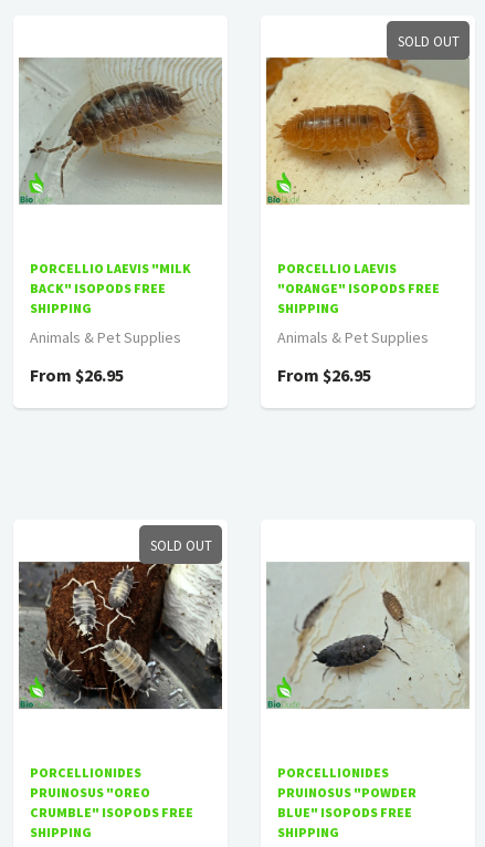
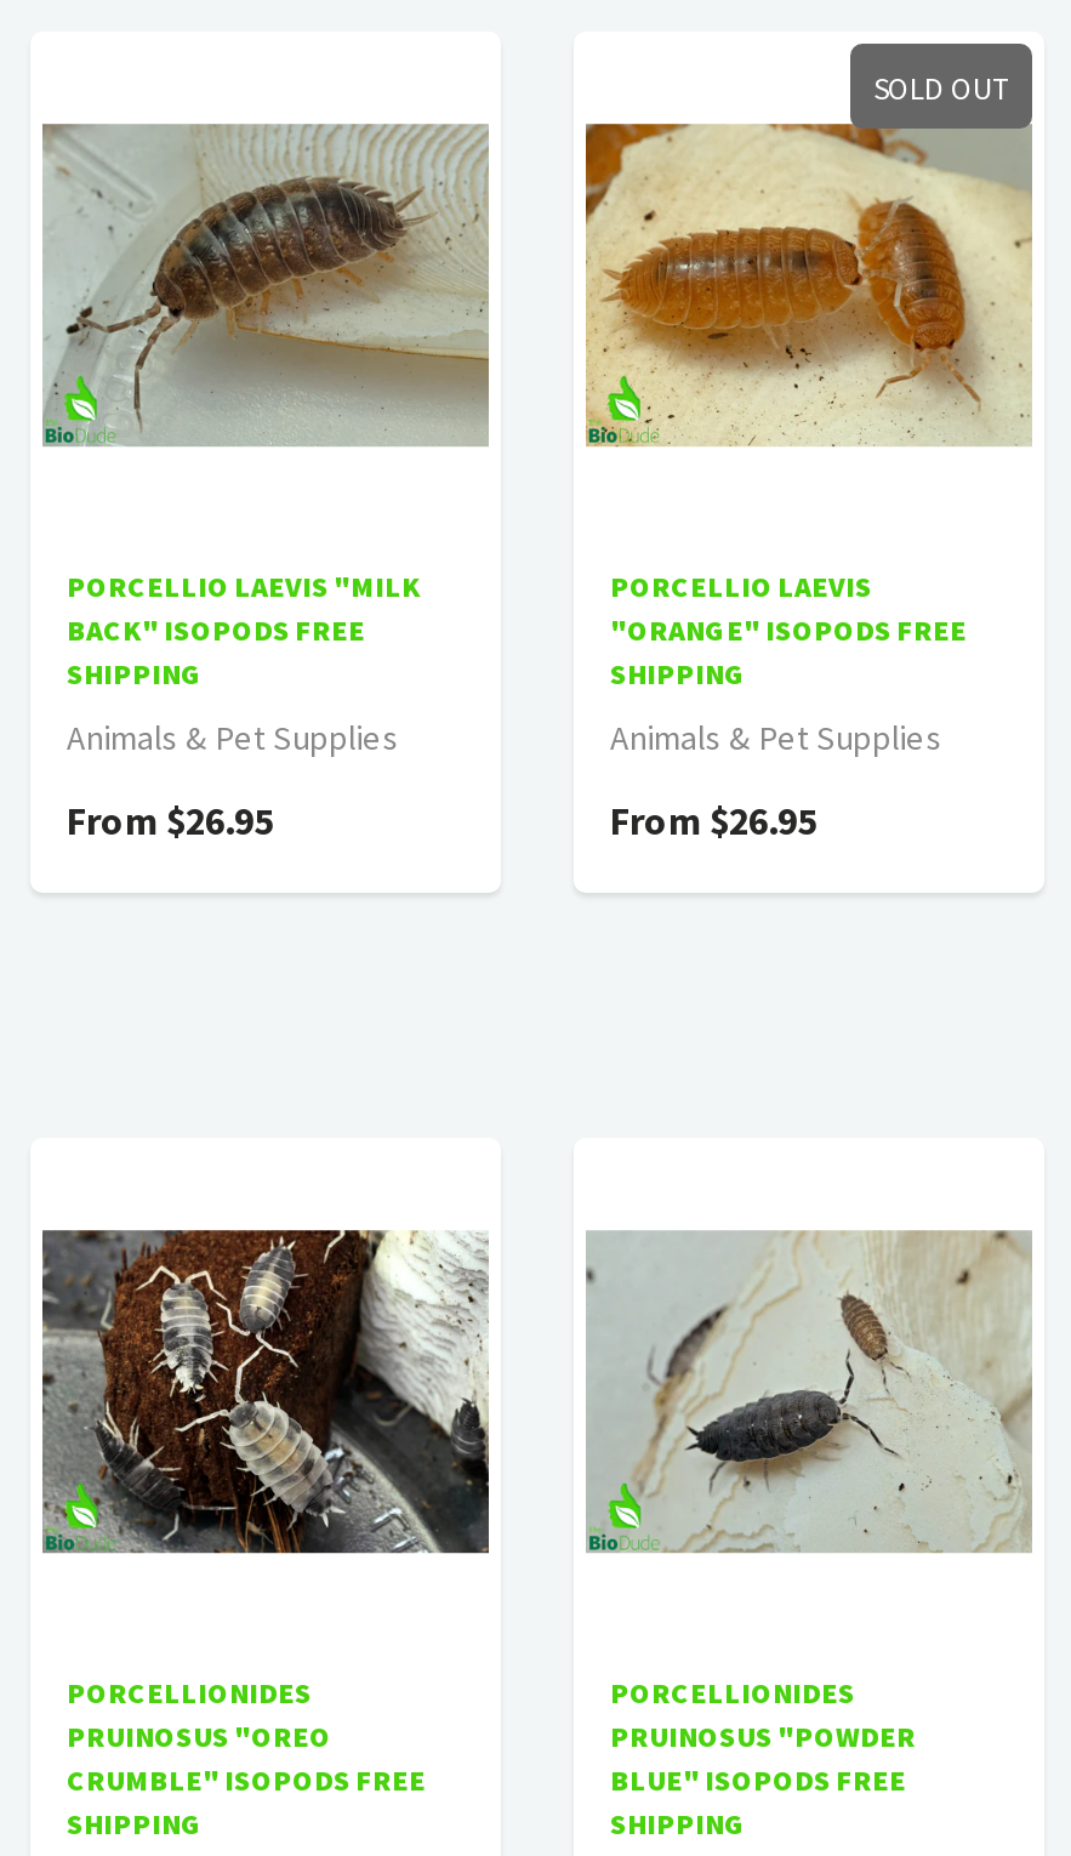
- SOLD OUT
